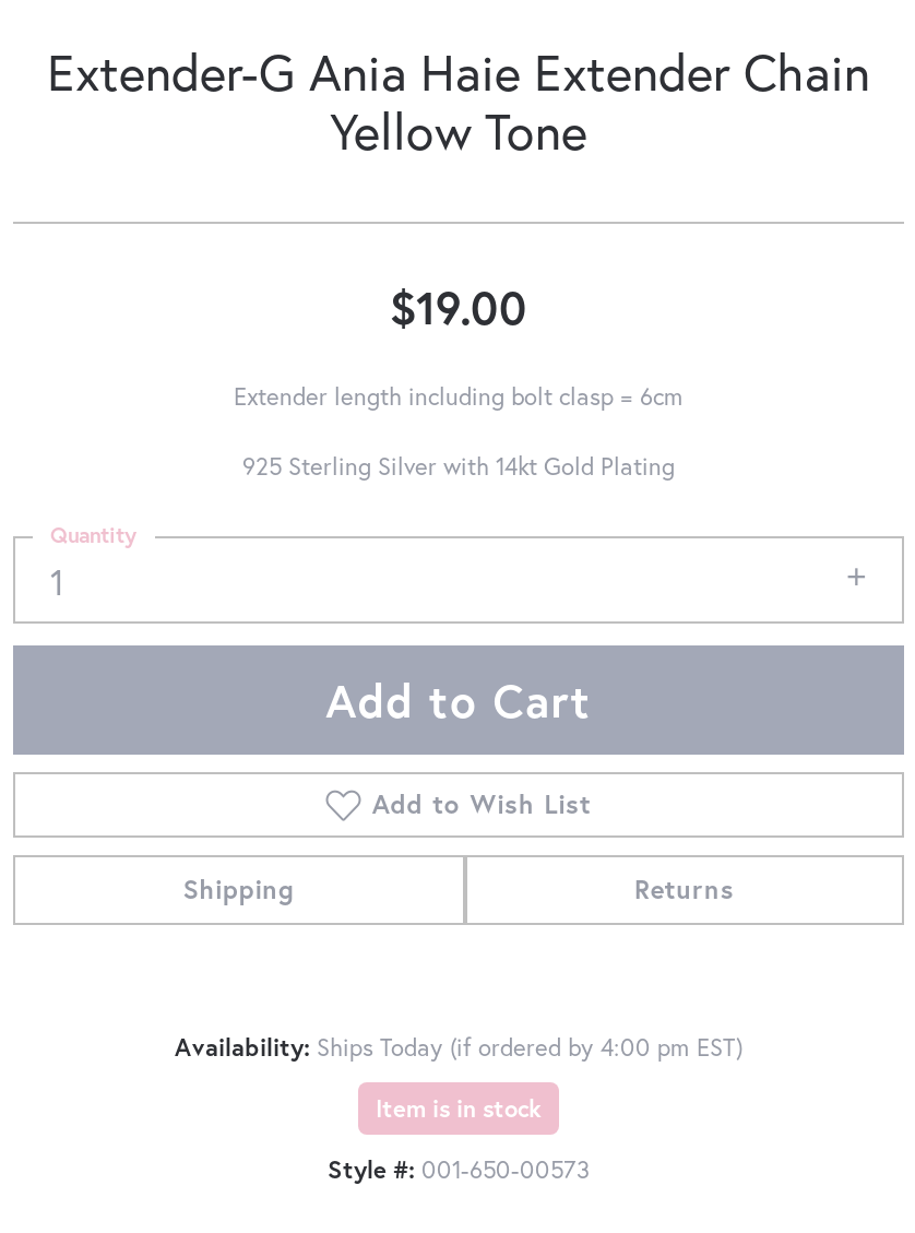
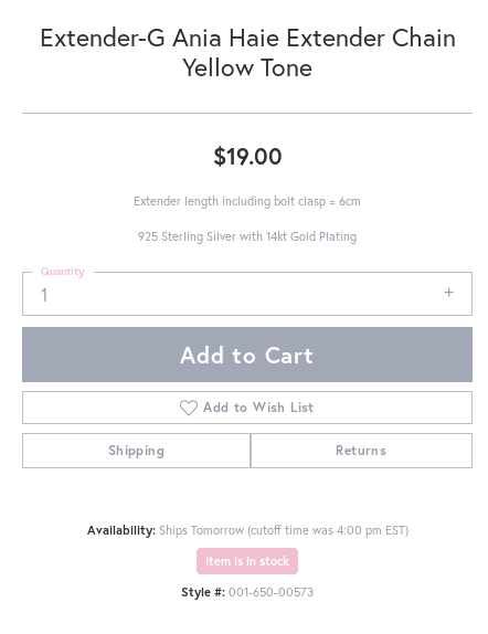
- Availability: Ships Today (if ordered by 4:00 pm EST)
+ Availability: Ships Tomorrow (cutoff time was 4:00 pm EST)
